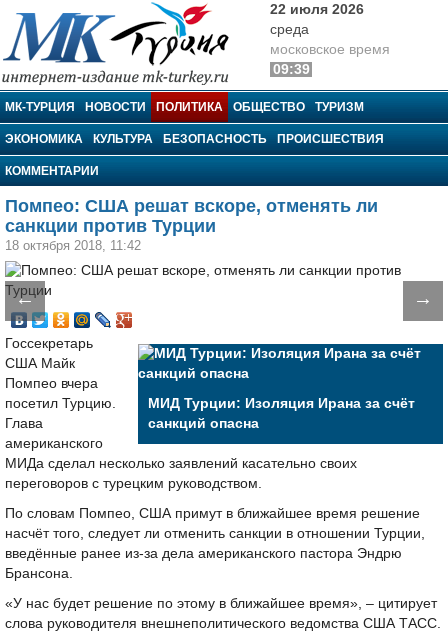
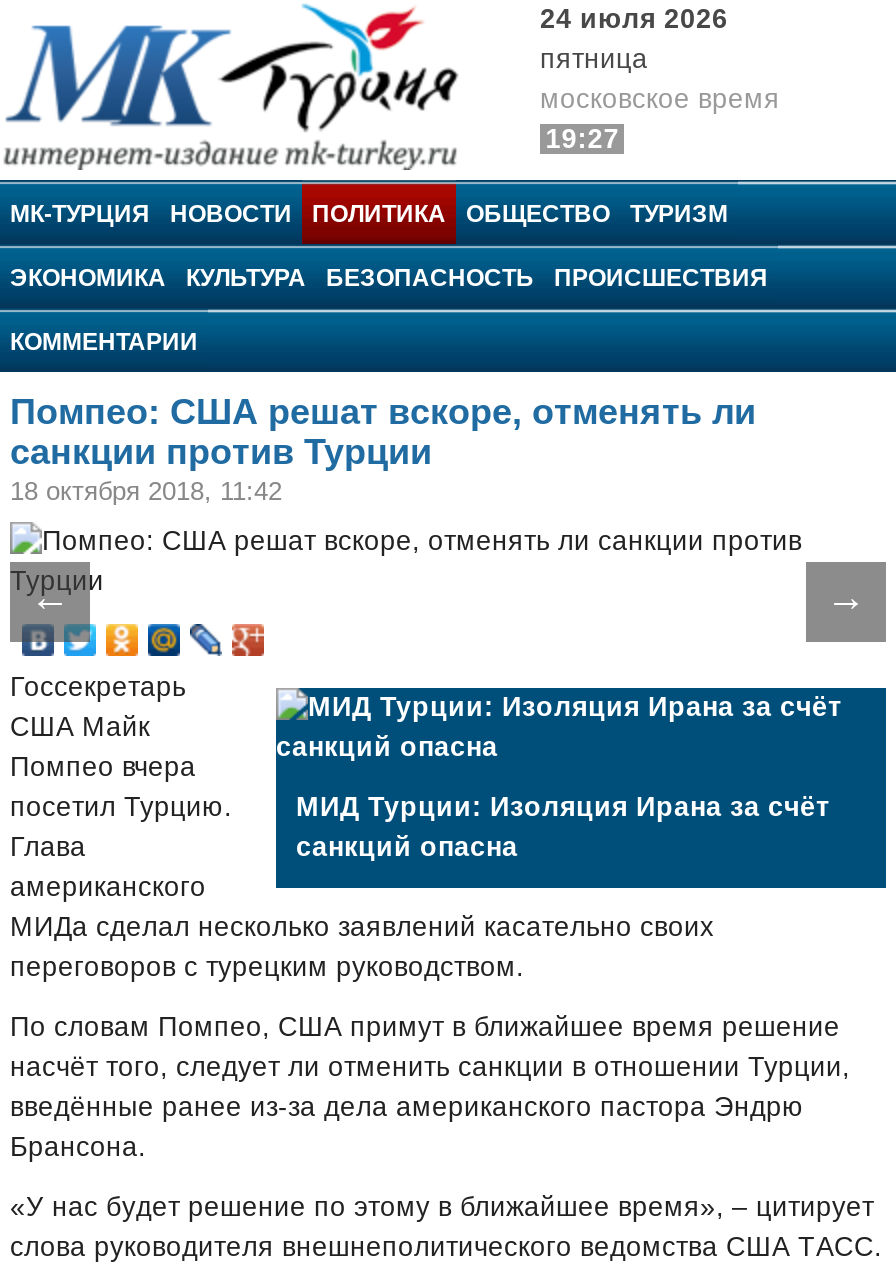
- 22 июля 2026
- среда
+ 24 июля 2026
+ пятница

- 09:39
+ 19:27
